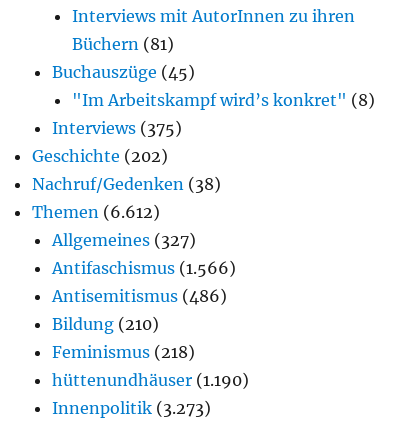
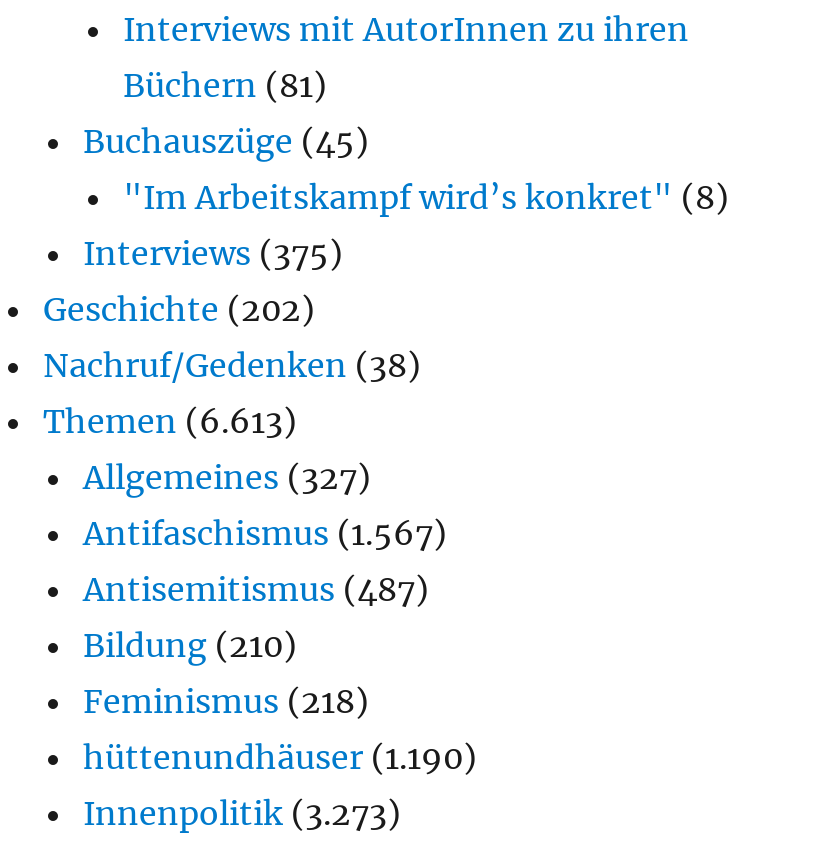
- Themen (6.612)
+ Themen (6.613)

- Antifaschismus (1.566)
+ Antifaschismus (1.567)

- Antisemitismus (486)
+ Antisemitismus (487)
